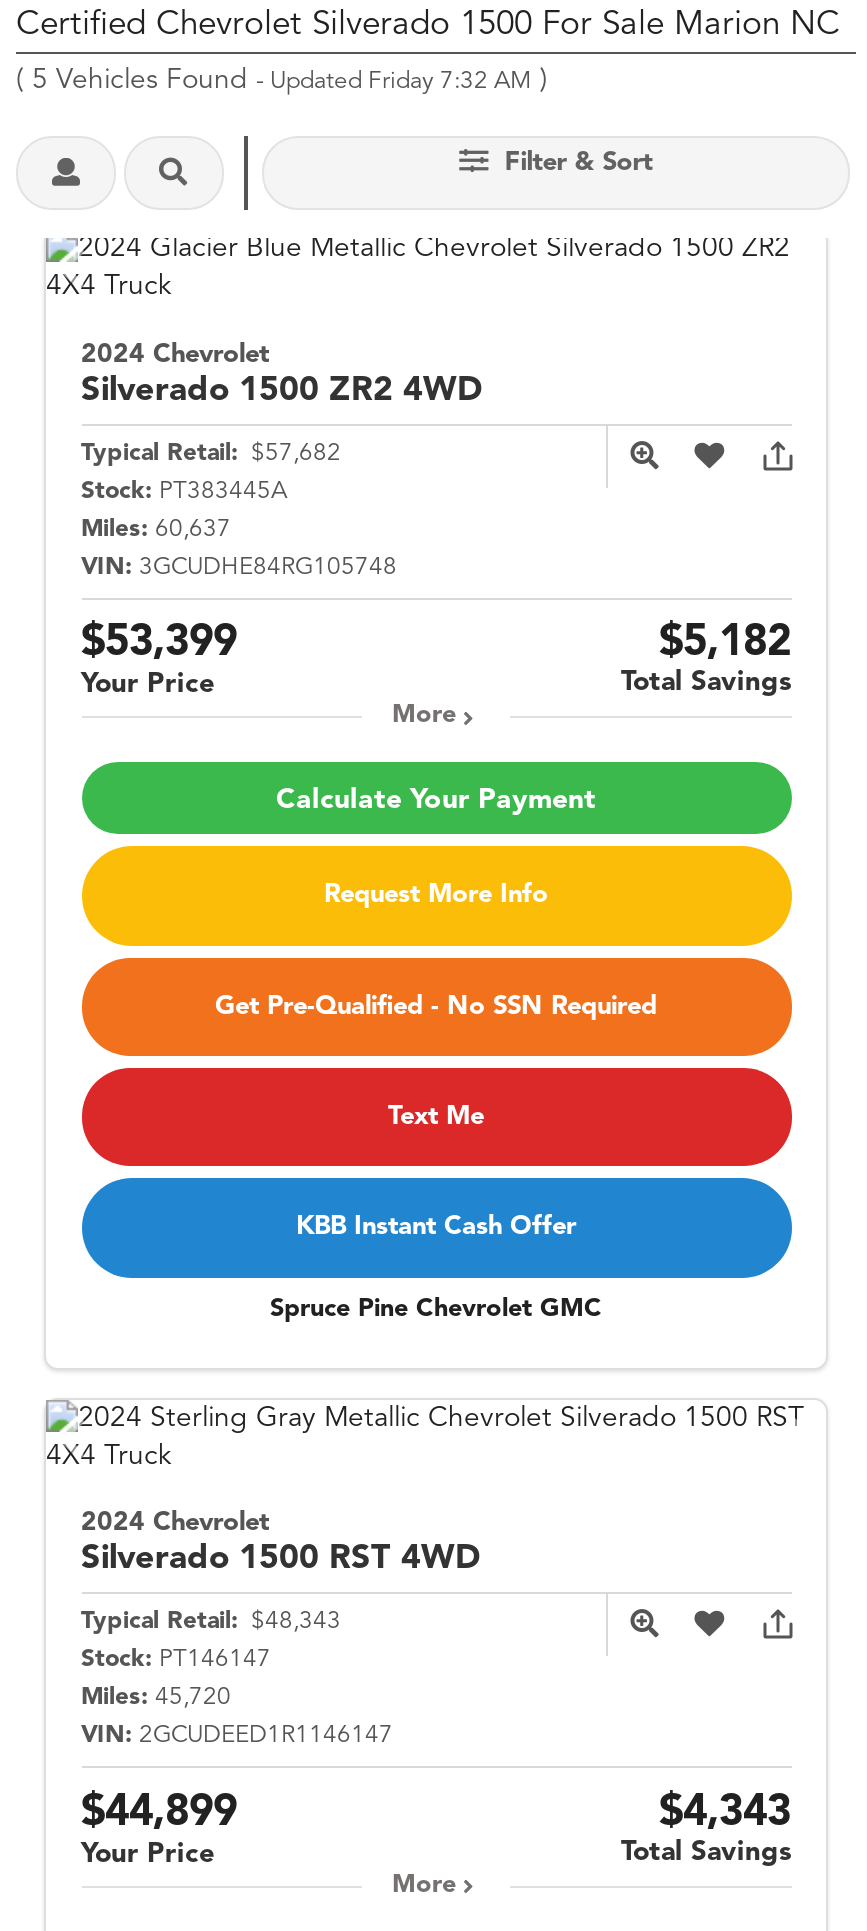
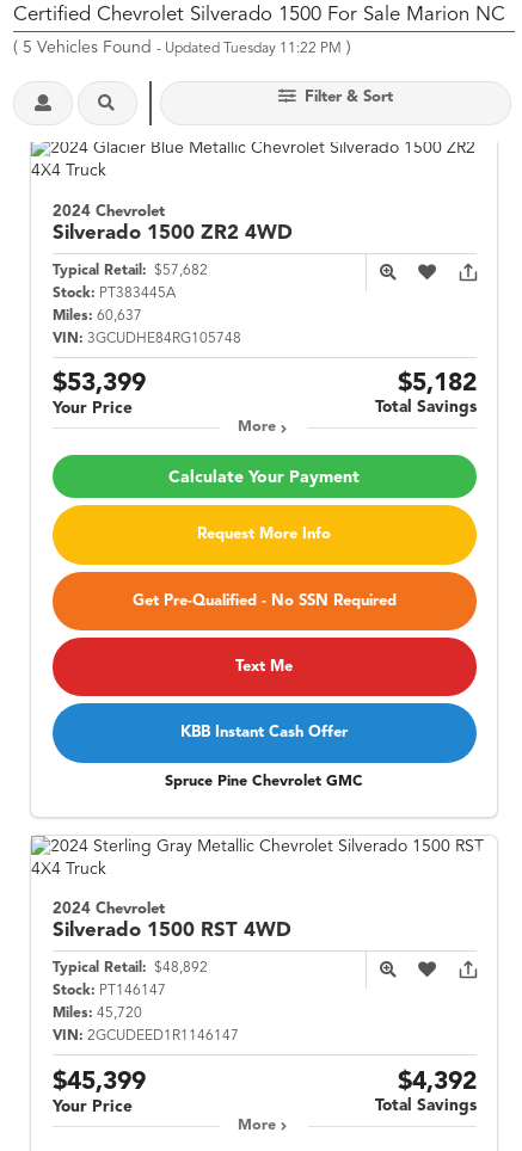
- (5 Vehicles Found - Updated Friday 7:32 AM)
+ (5 Vehicles Found - Updated Tuesday 11:22 PM)

- Typical Retail: $48,343
+ Typical Retail: $48,892

- $44,899
+ $45,399

- $4,343
+ $4,392
